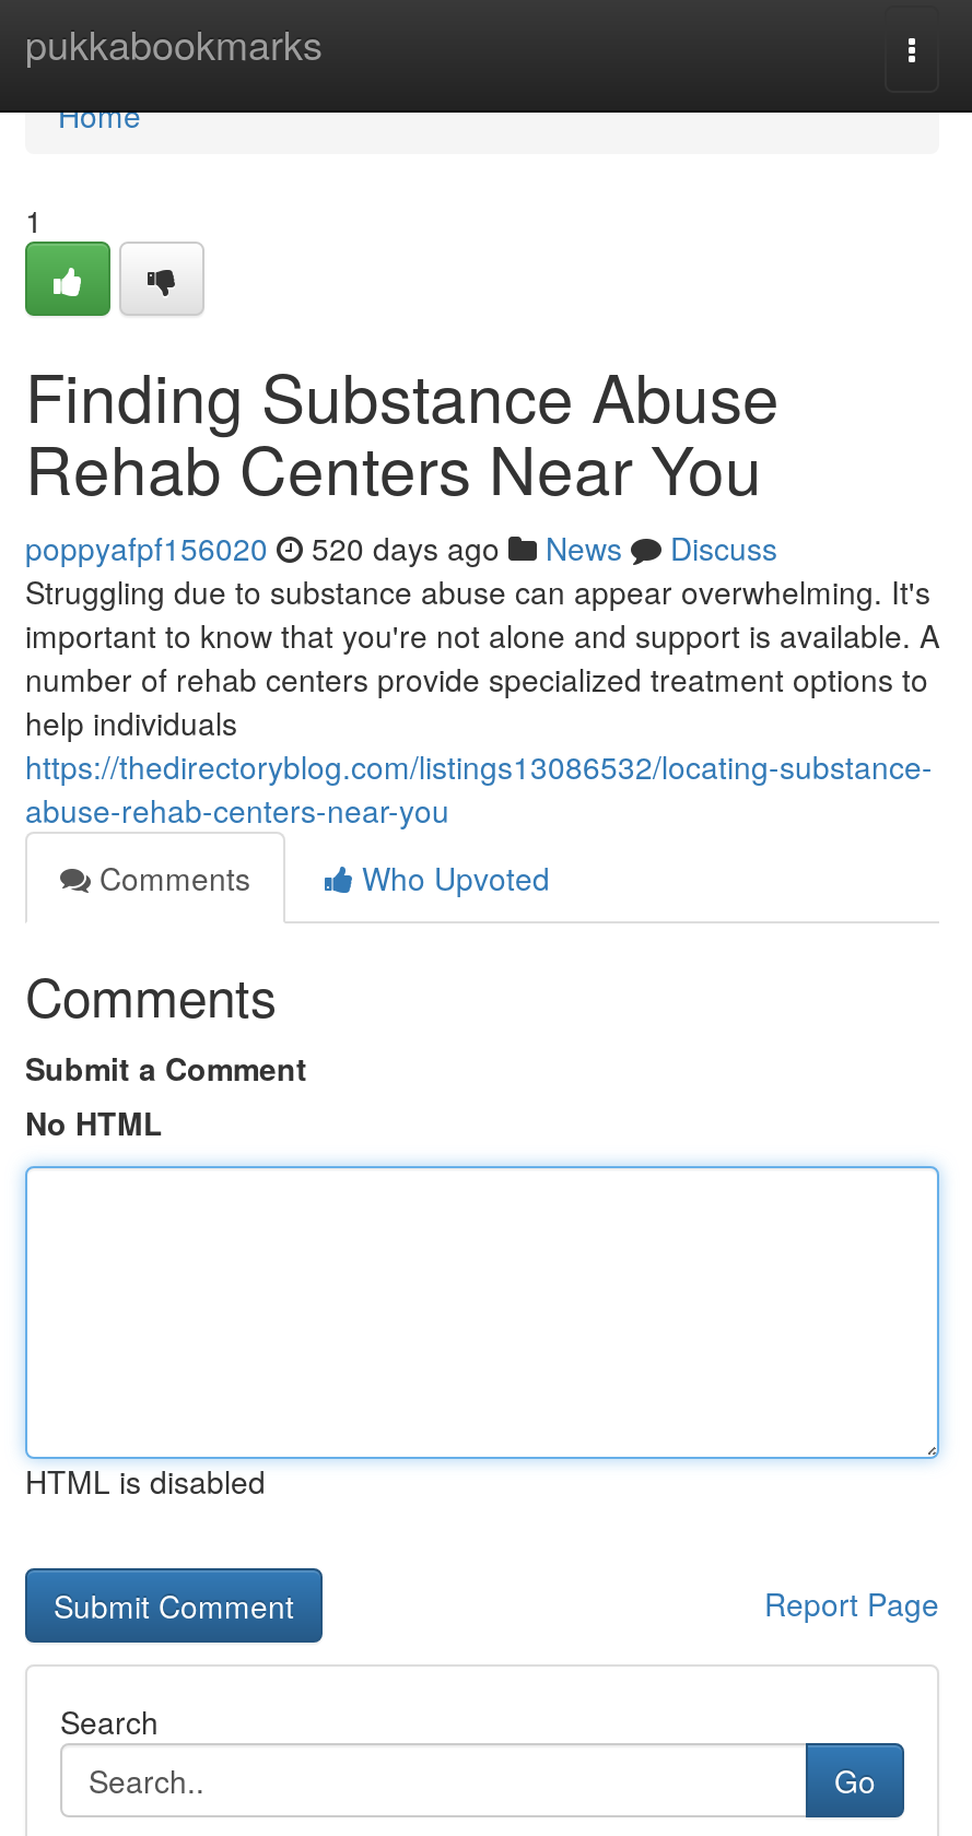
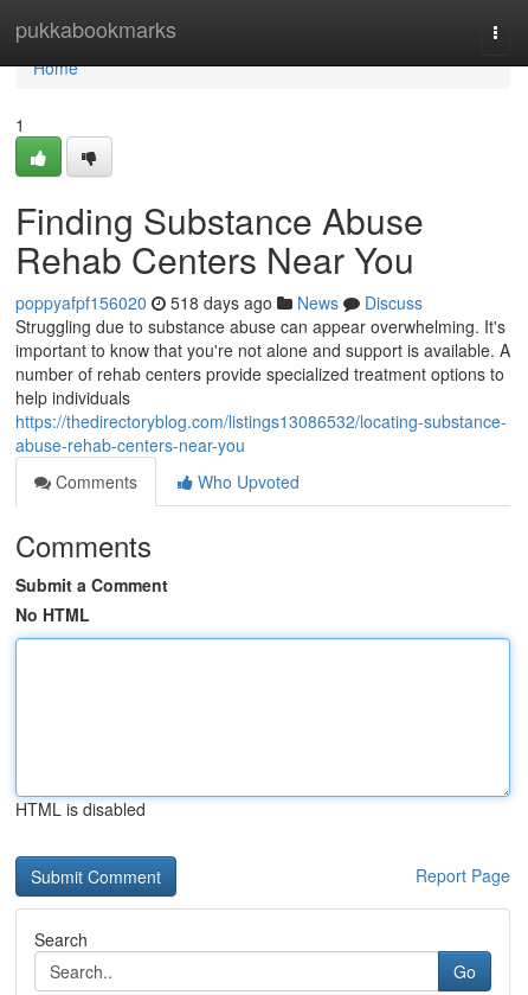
- poppyafpf156020 520 days ago News Discuss
+ poppyafpf156020 518 days ago News Discuss
